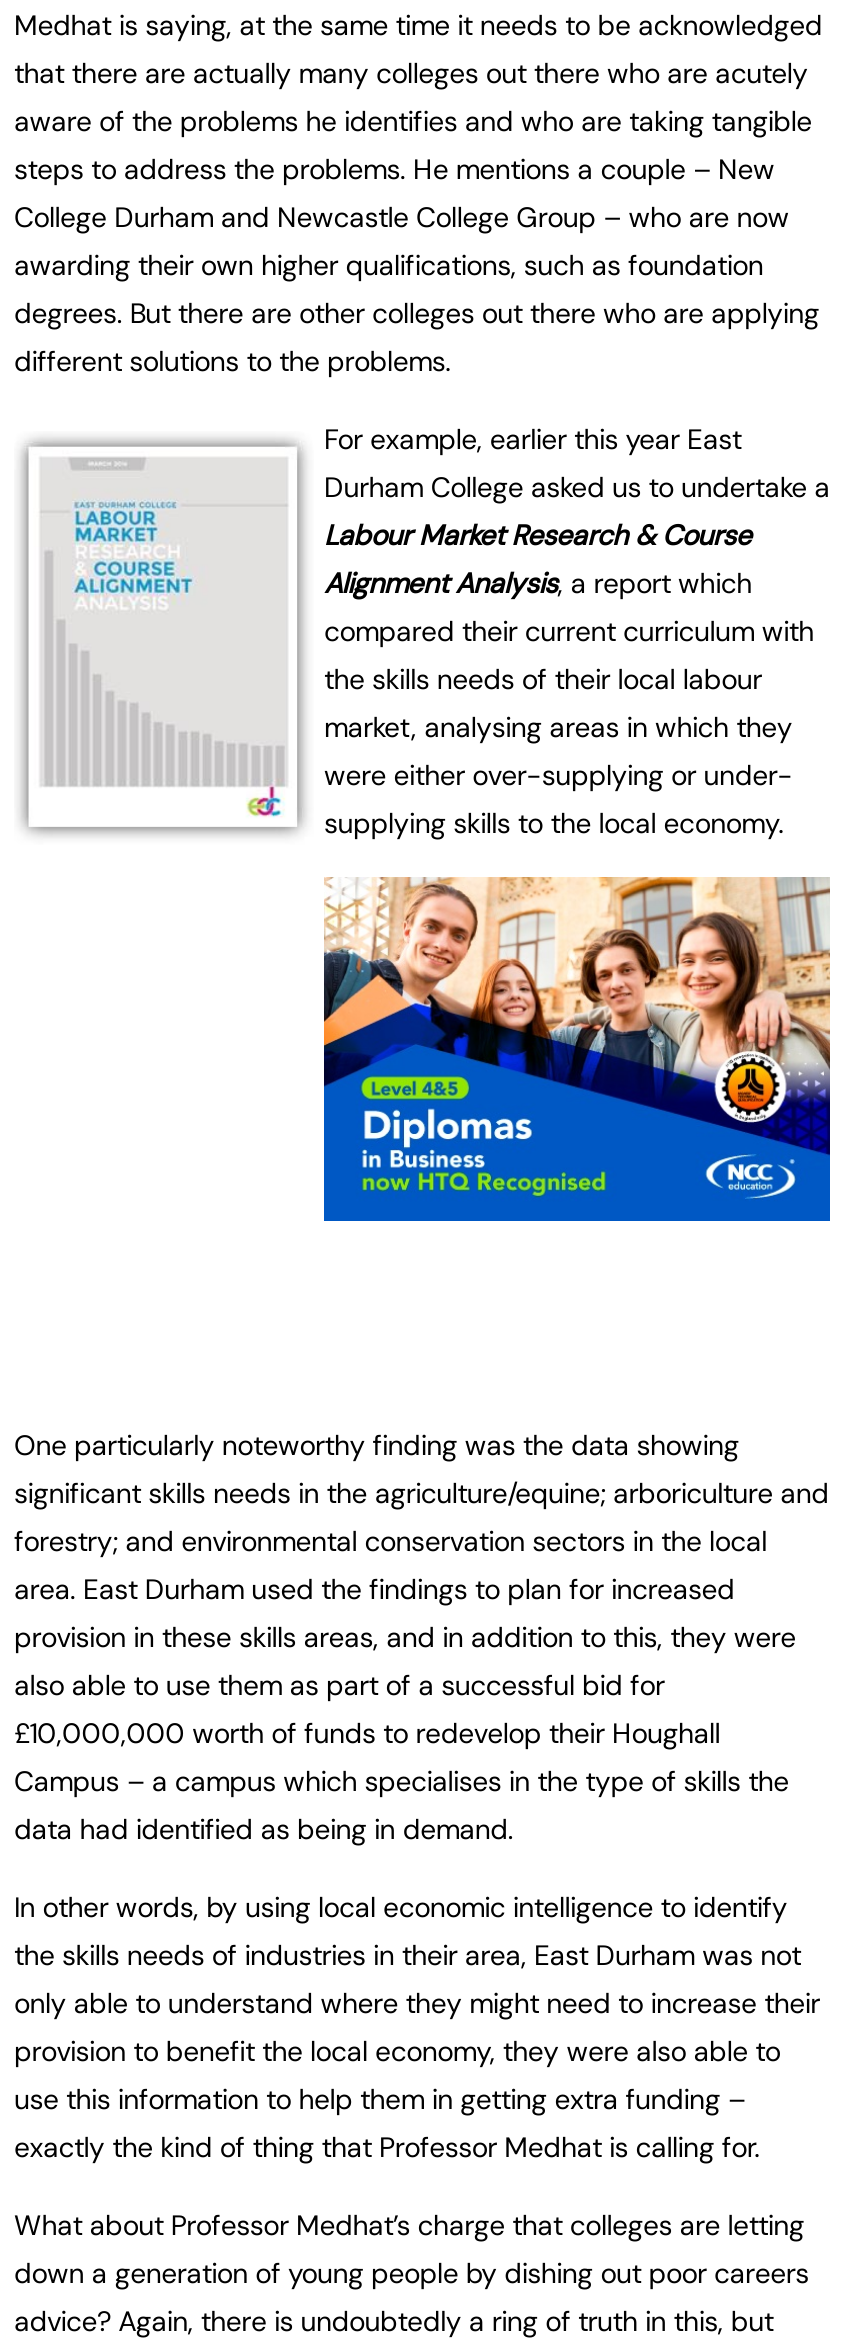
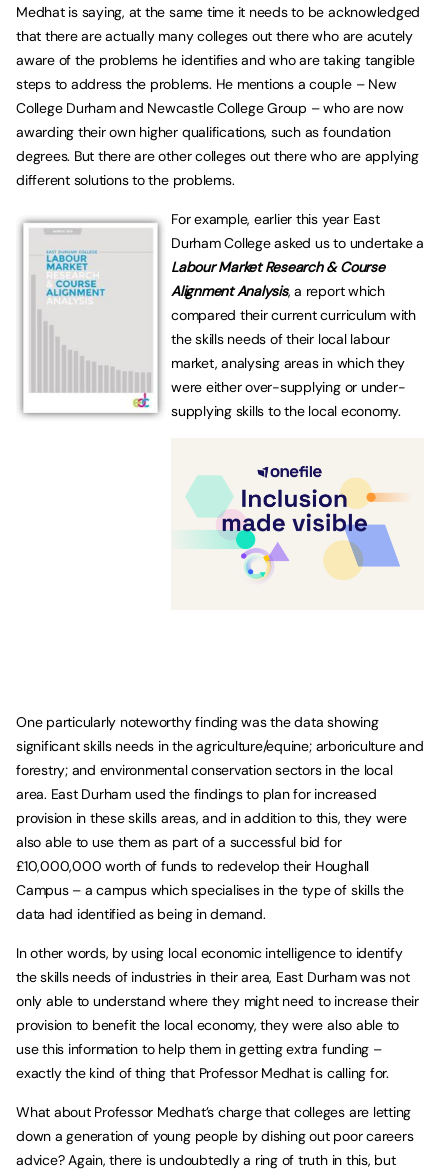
- [image]
+ [image]
